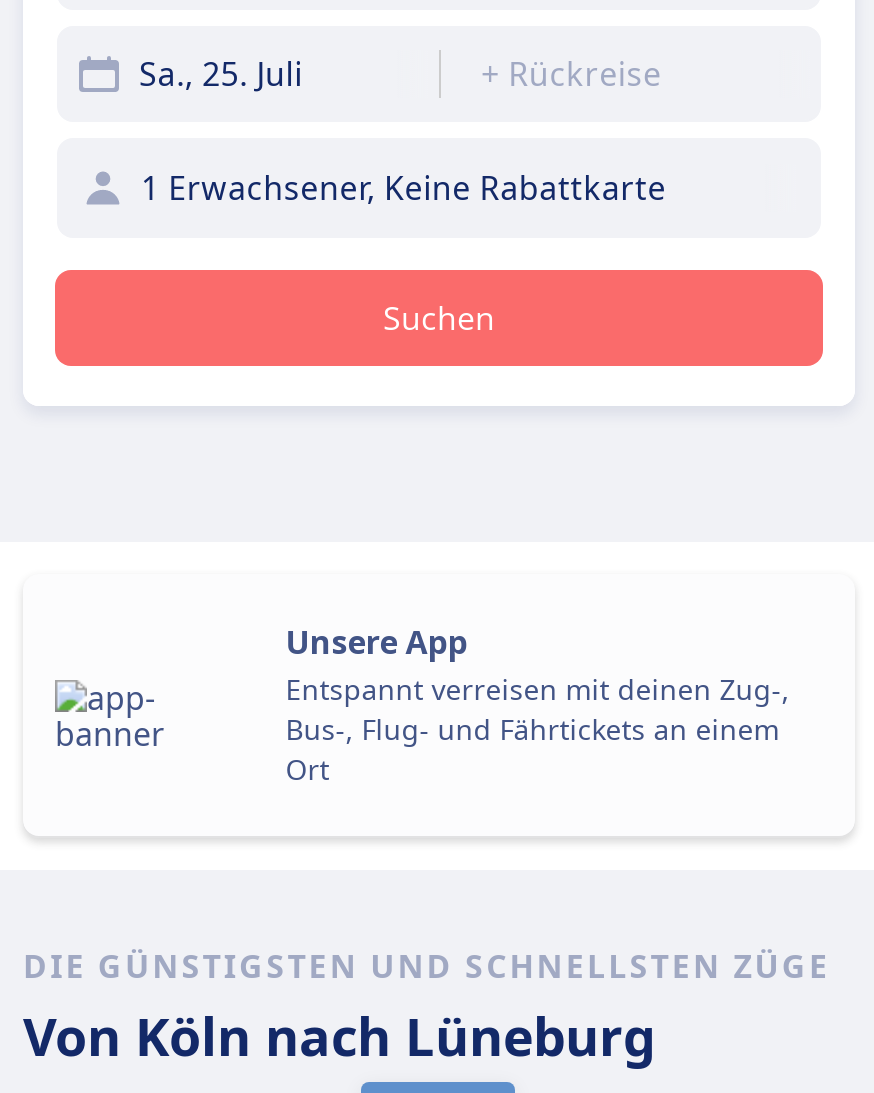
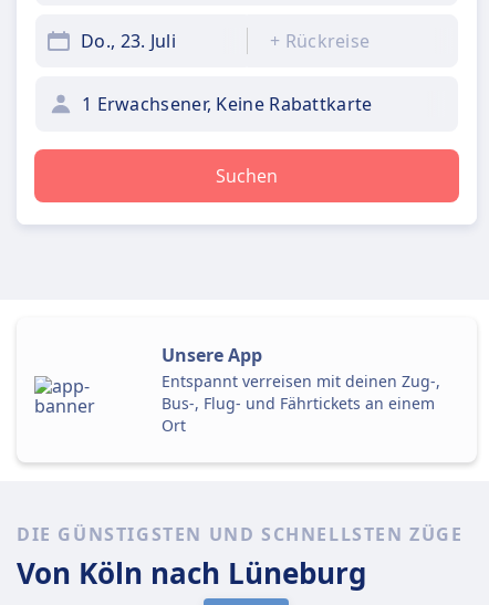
- Sa., 25. Juli
+ Do., 23. Juli
